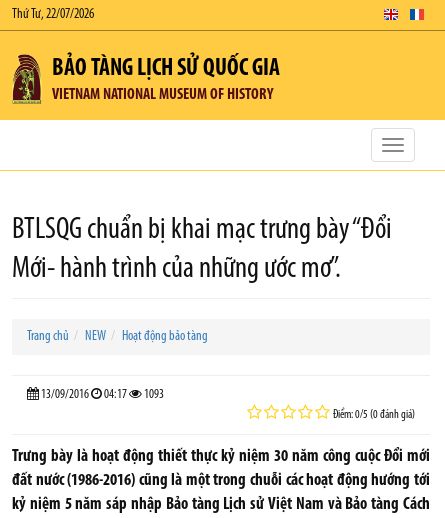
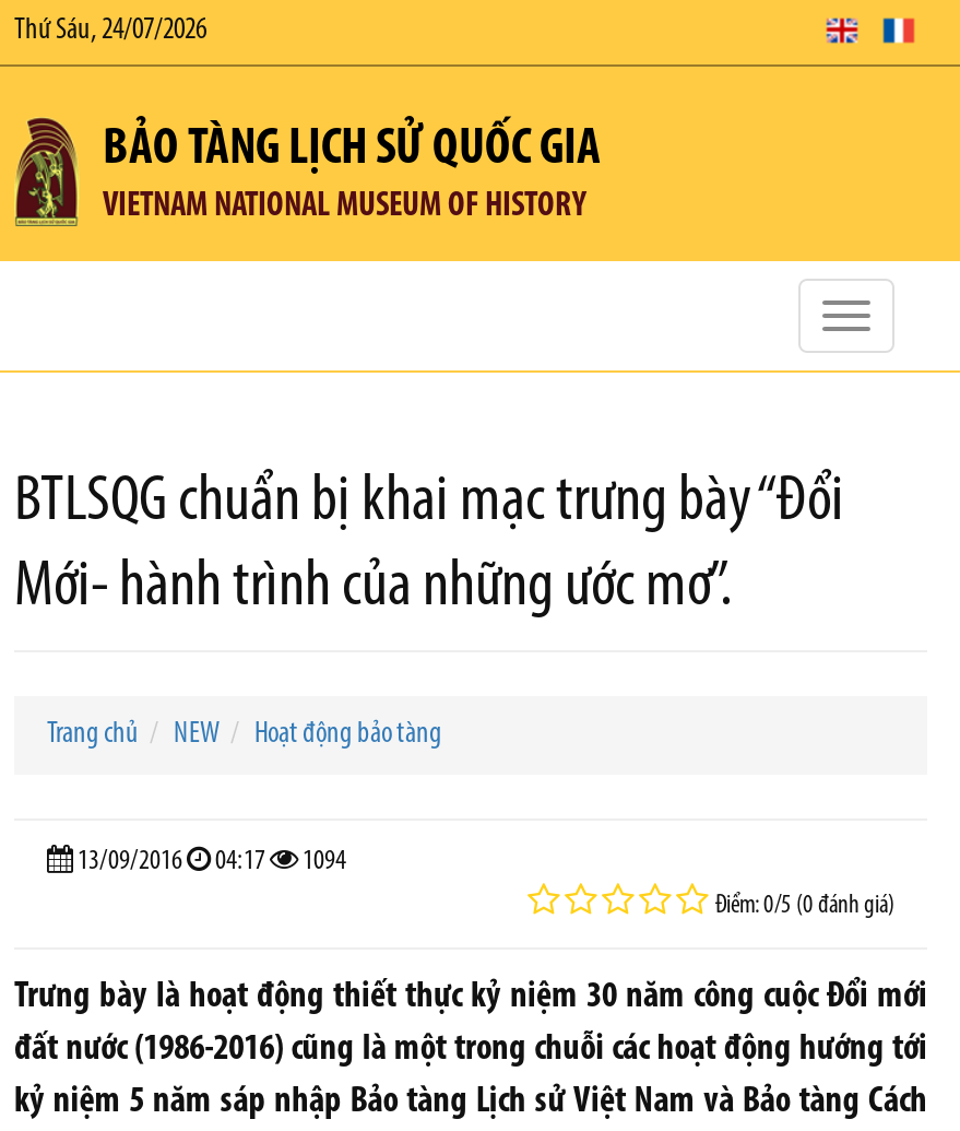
- Thứ Tư, 22/07/2026
+ Thứ Sáu, 24/07/2026

- 13/09/2016 04:17 1093
+ 13/09/2016 04:17 1094
